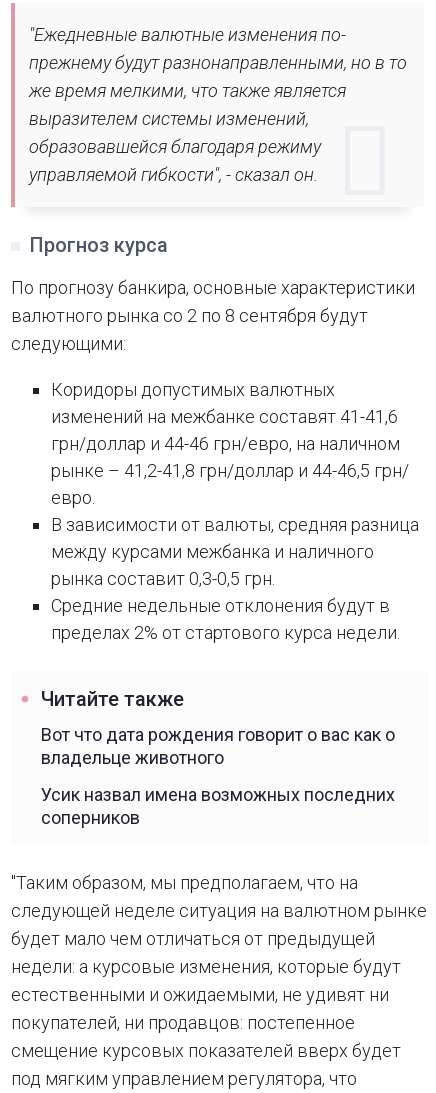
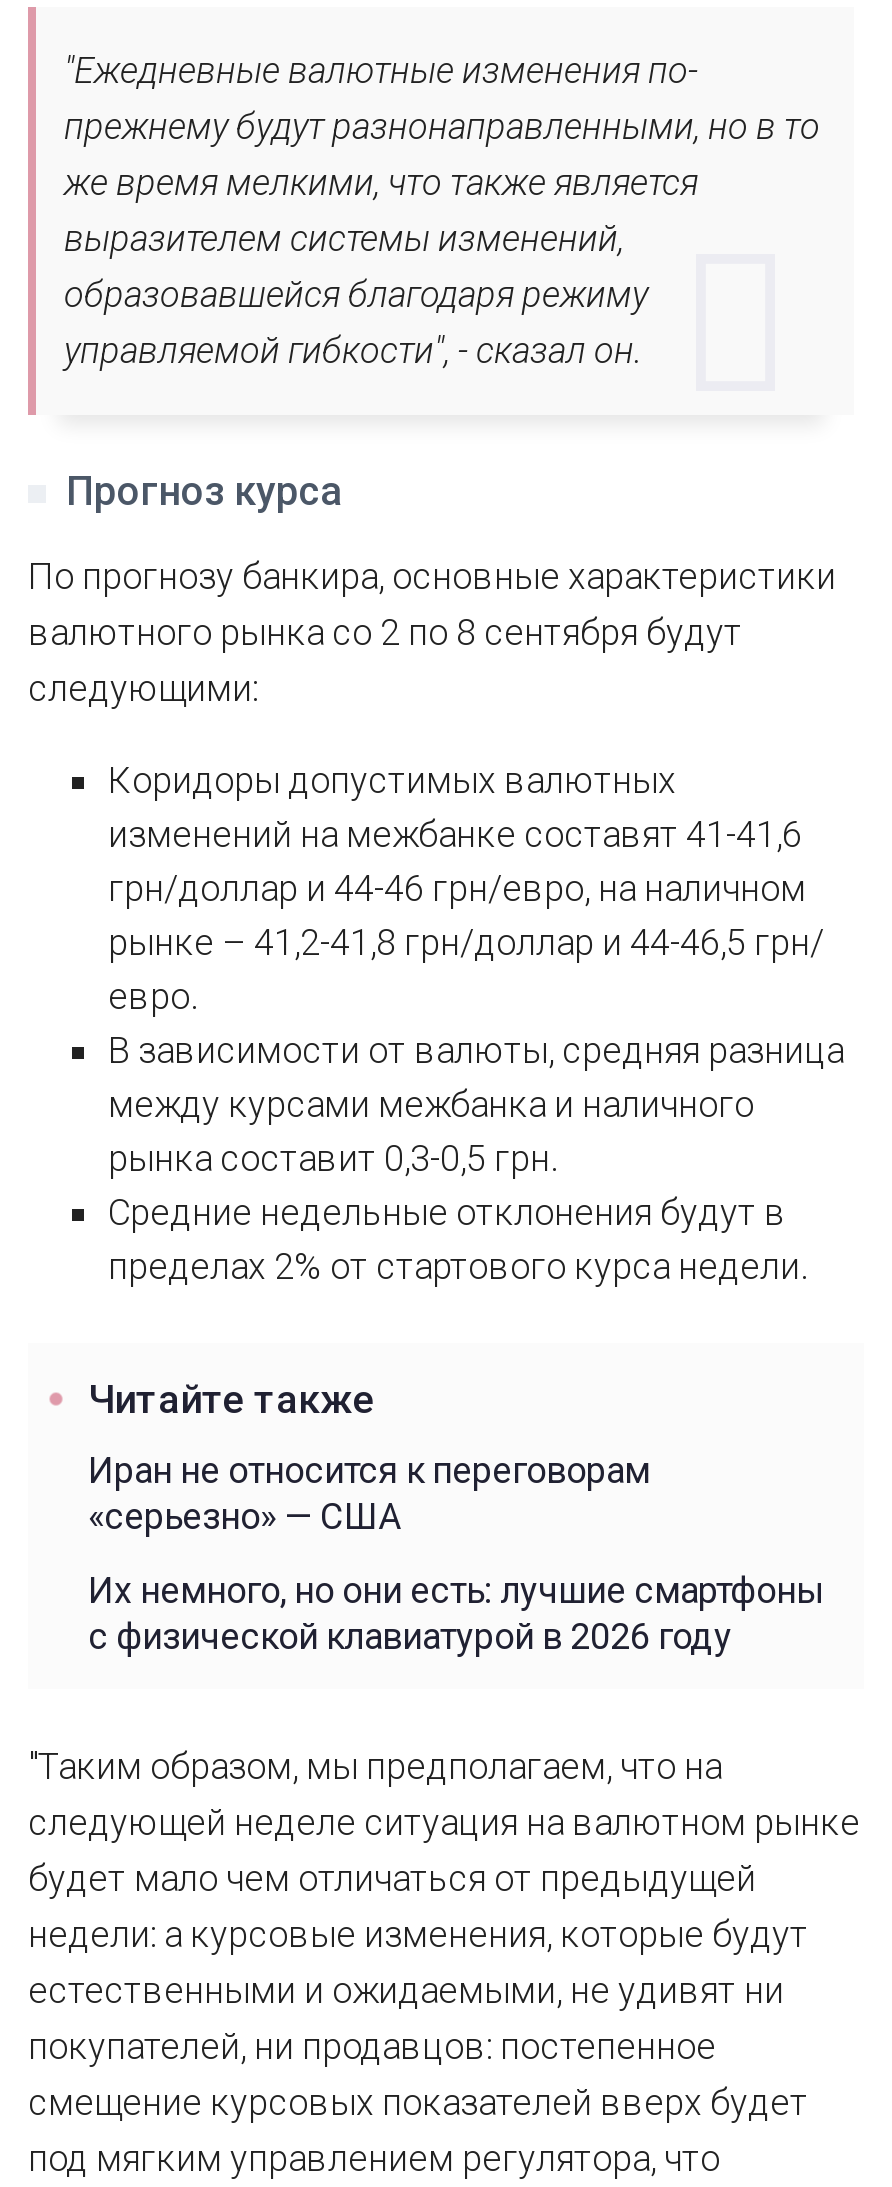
- Вот что дата рождения говорит о вас как о
- владельце животного
+ Иран не относится к переговорам
+ «серьезно» — США

- Усик назвал имена возможных последних
- соперников
+ Их немного, но они есть: лучшие смартфоны
+ с физической клавиатурой в 2026 году
